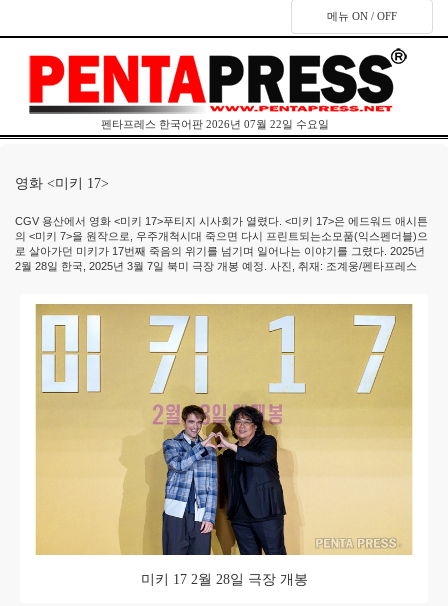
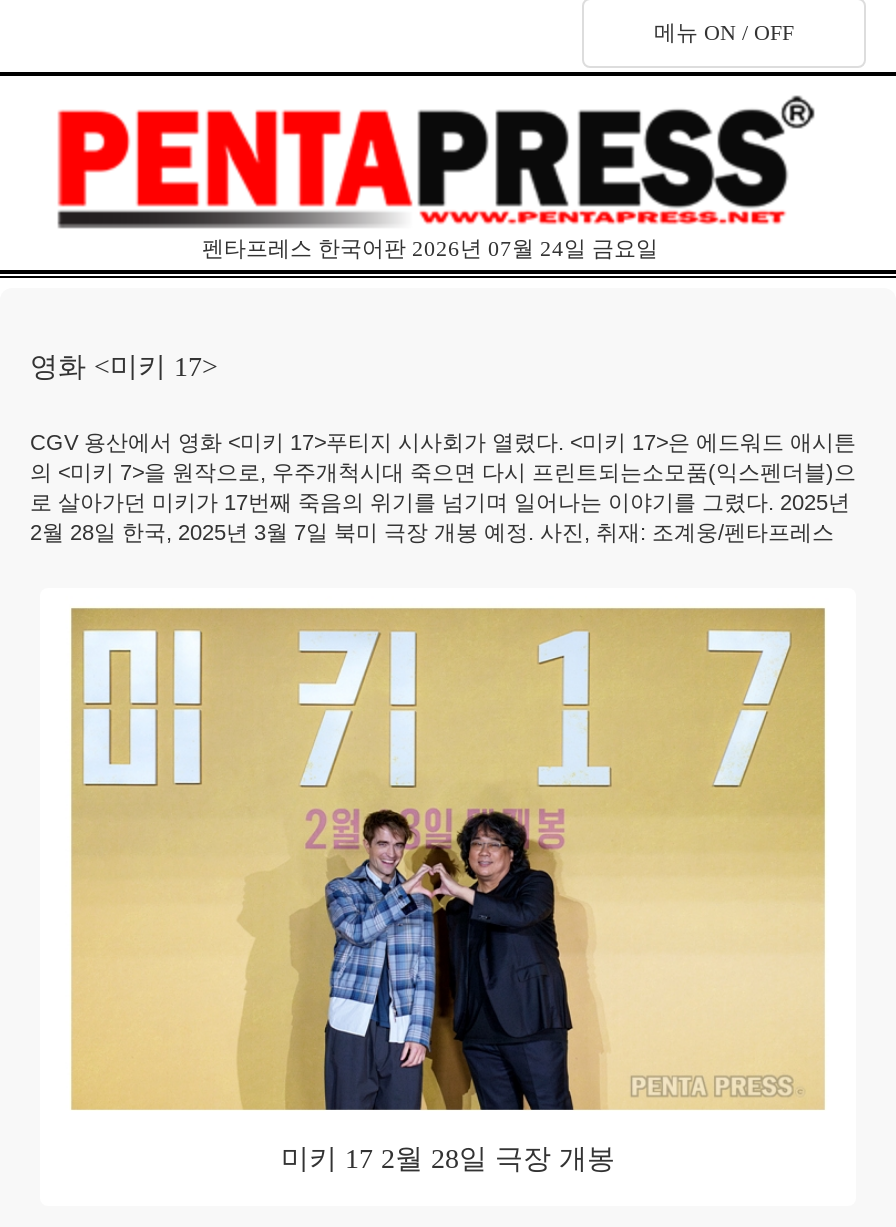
- 펜타프레스 한국어판 2026년 07월 22일 수요일
+ 펜타프레스 한국어판 2026년 07월 24일 금요일
